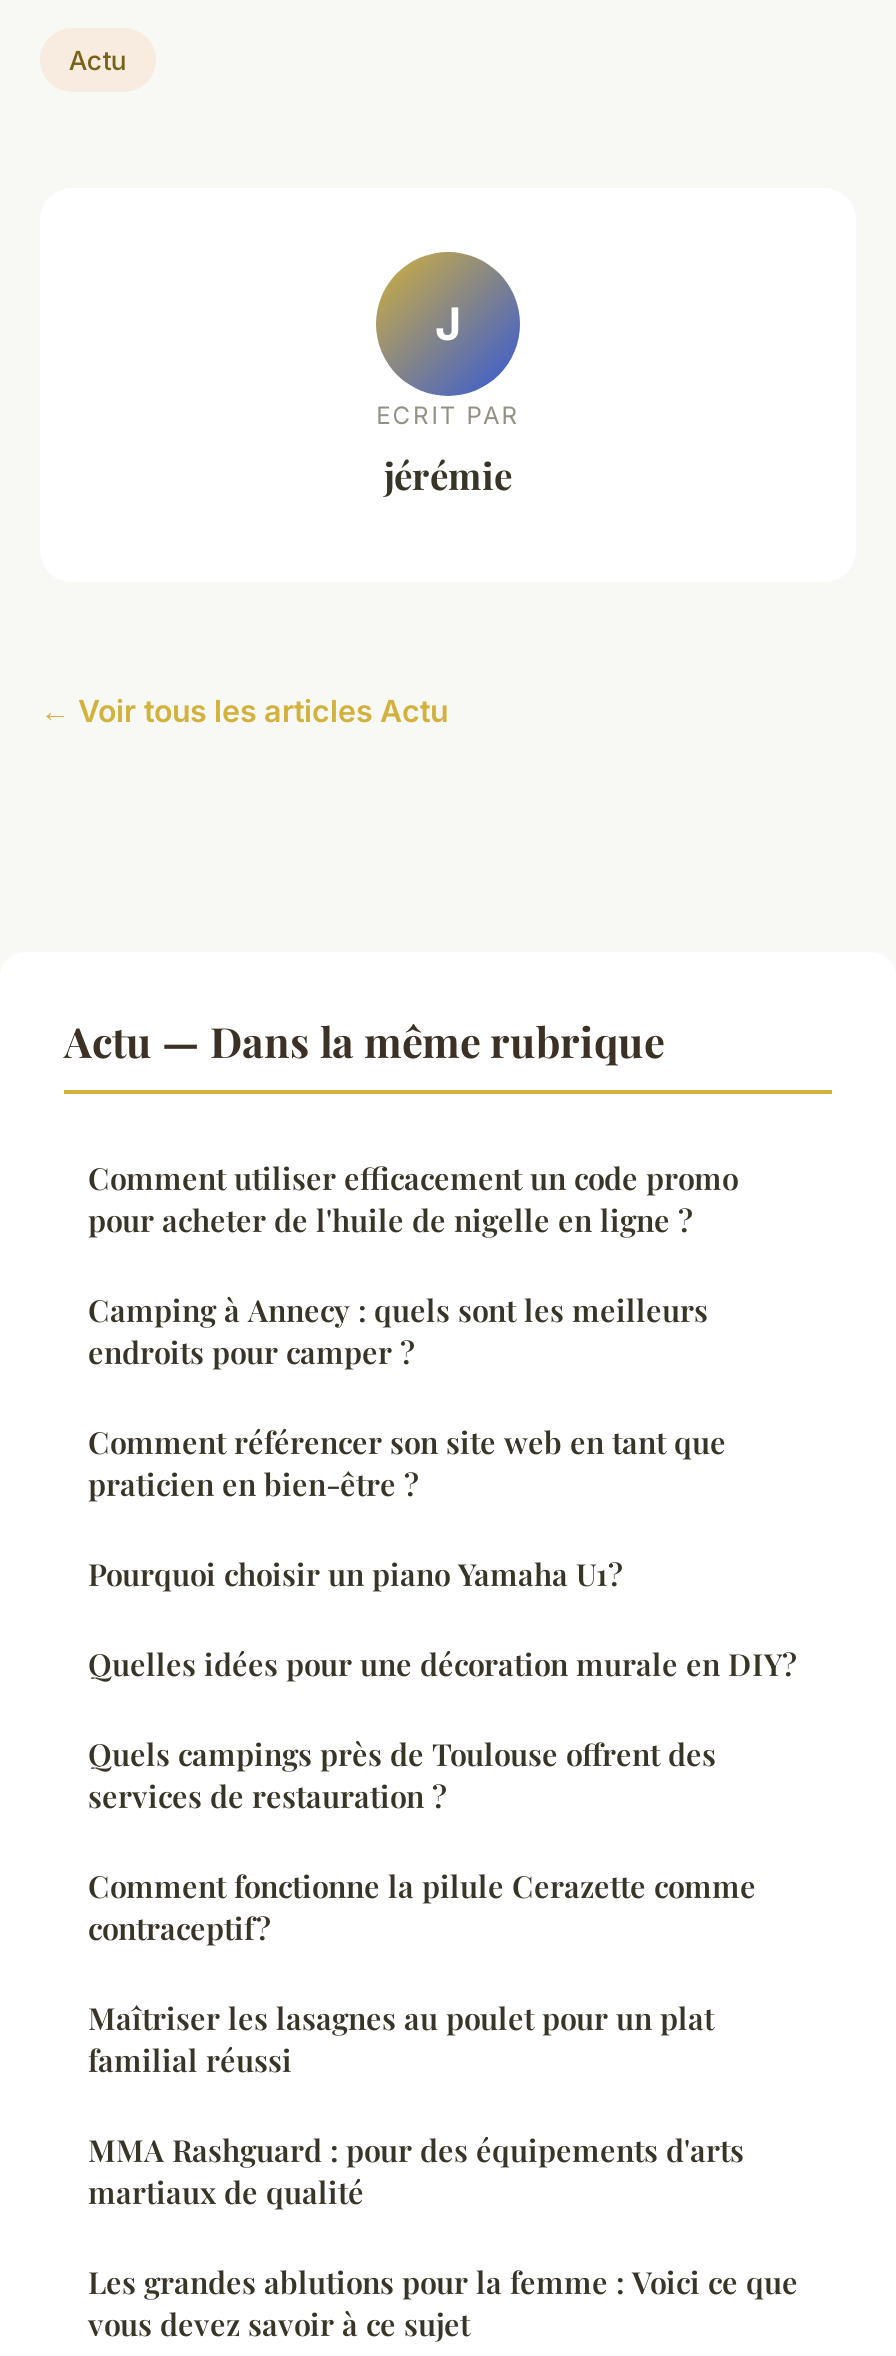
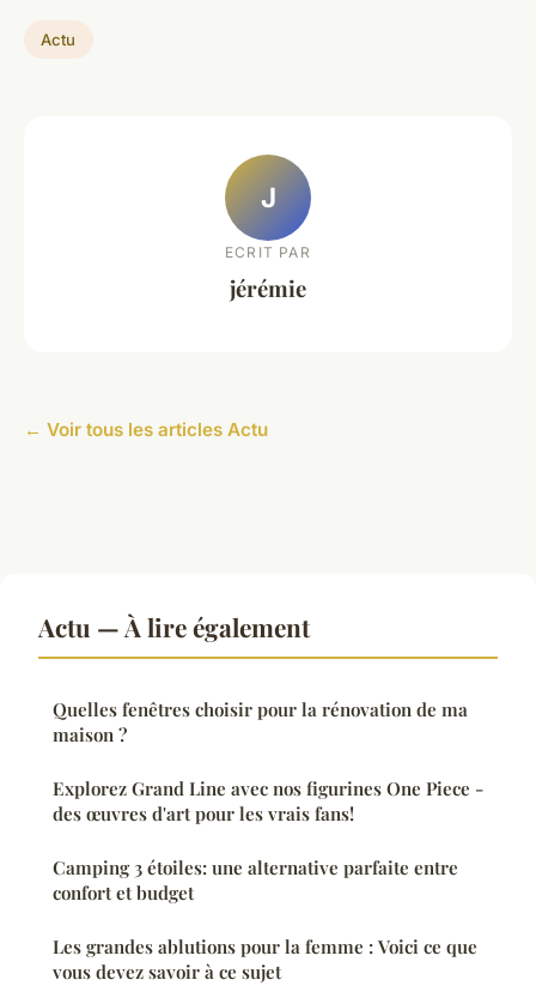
- Actu — Dans la même rubrique
- Comment utiliser efficacement un code promo
- pour acheter de l'huile de nigelle en ligne ?
- Camping à Annecy : quels sont les meilleurs
- endroits pour camper ?
- Comment référencer son site web en tant que
- praticien en bien-être ?
- Pourquoi choisir un piano Yamaha U1?
- Quelles idées pour une décoration murale en DIY?
- Quels campings près de Toulouse offrent des
- services de restauration ?
- Comment fonctionne la pilule Cerazette comme
- contraceptif?
- Maîtriser les lasagnes au poulet pour un plat
- familial réussi
- MMA Rashguard : pour des équipements d'arts
- martiaux de qualité
+ Actu — À lire également
+ Quelles fenêtres choisir pour la rénovation de ma
+ maison ?
+ Explorez Grand Line avec nos figurines One Piece -
+ des œuvres d'art pour les vrais fans!
+ Camping 3 étoiles: une alternative parfaite entre
+ confort et budget
